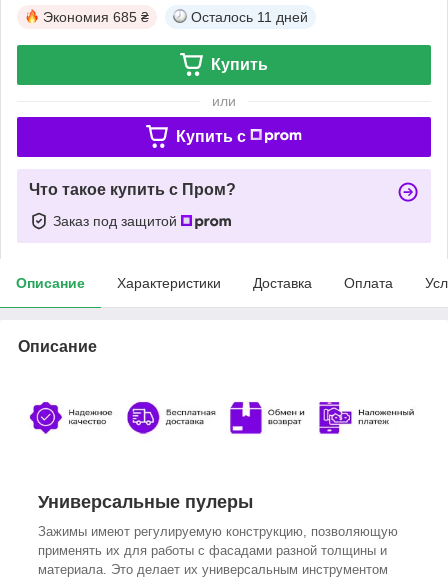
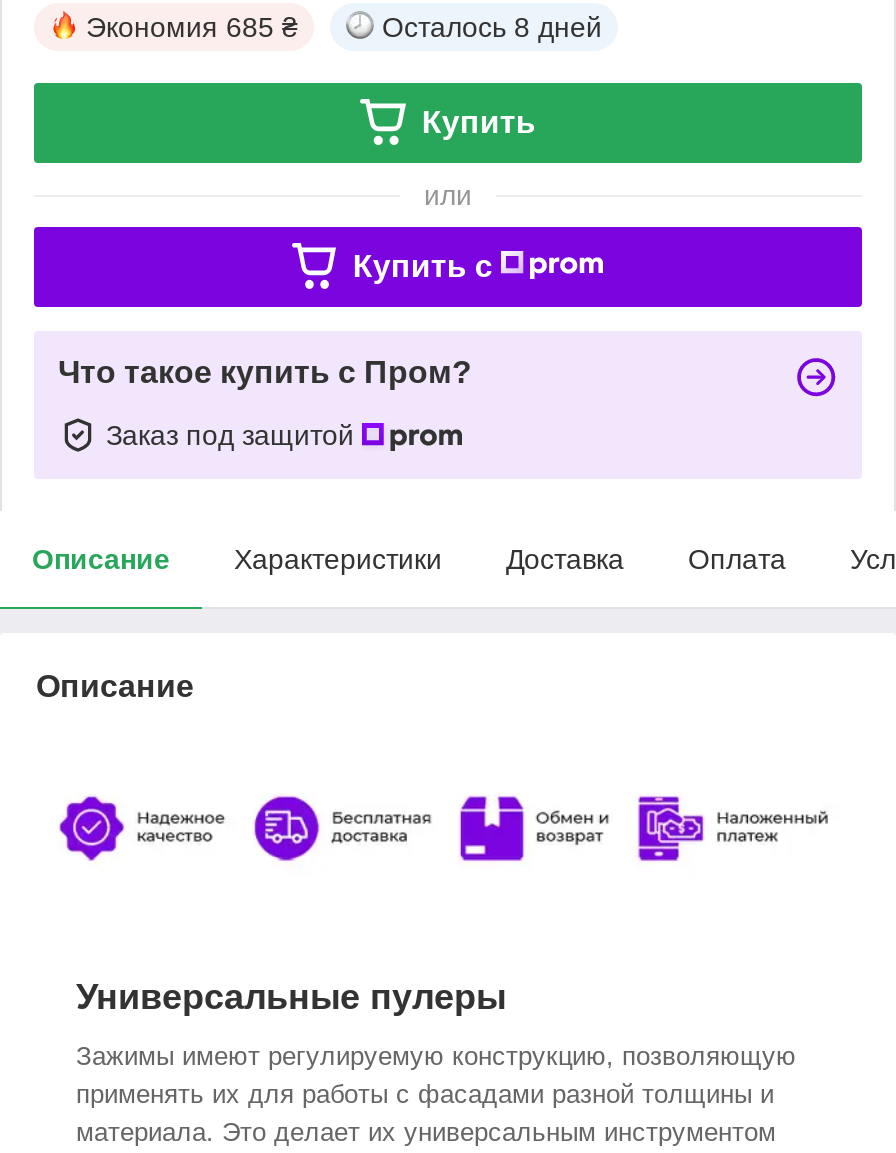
- Осталось 11 дней
+ Осталось 8 дней
